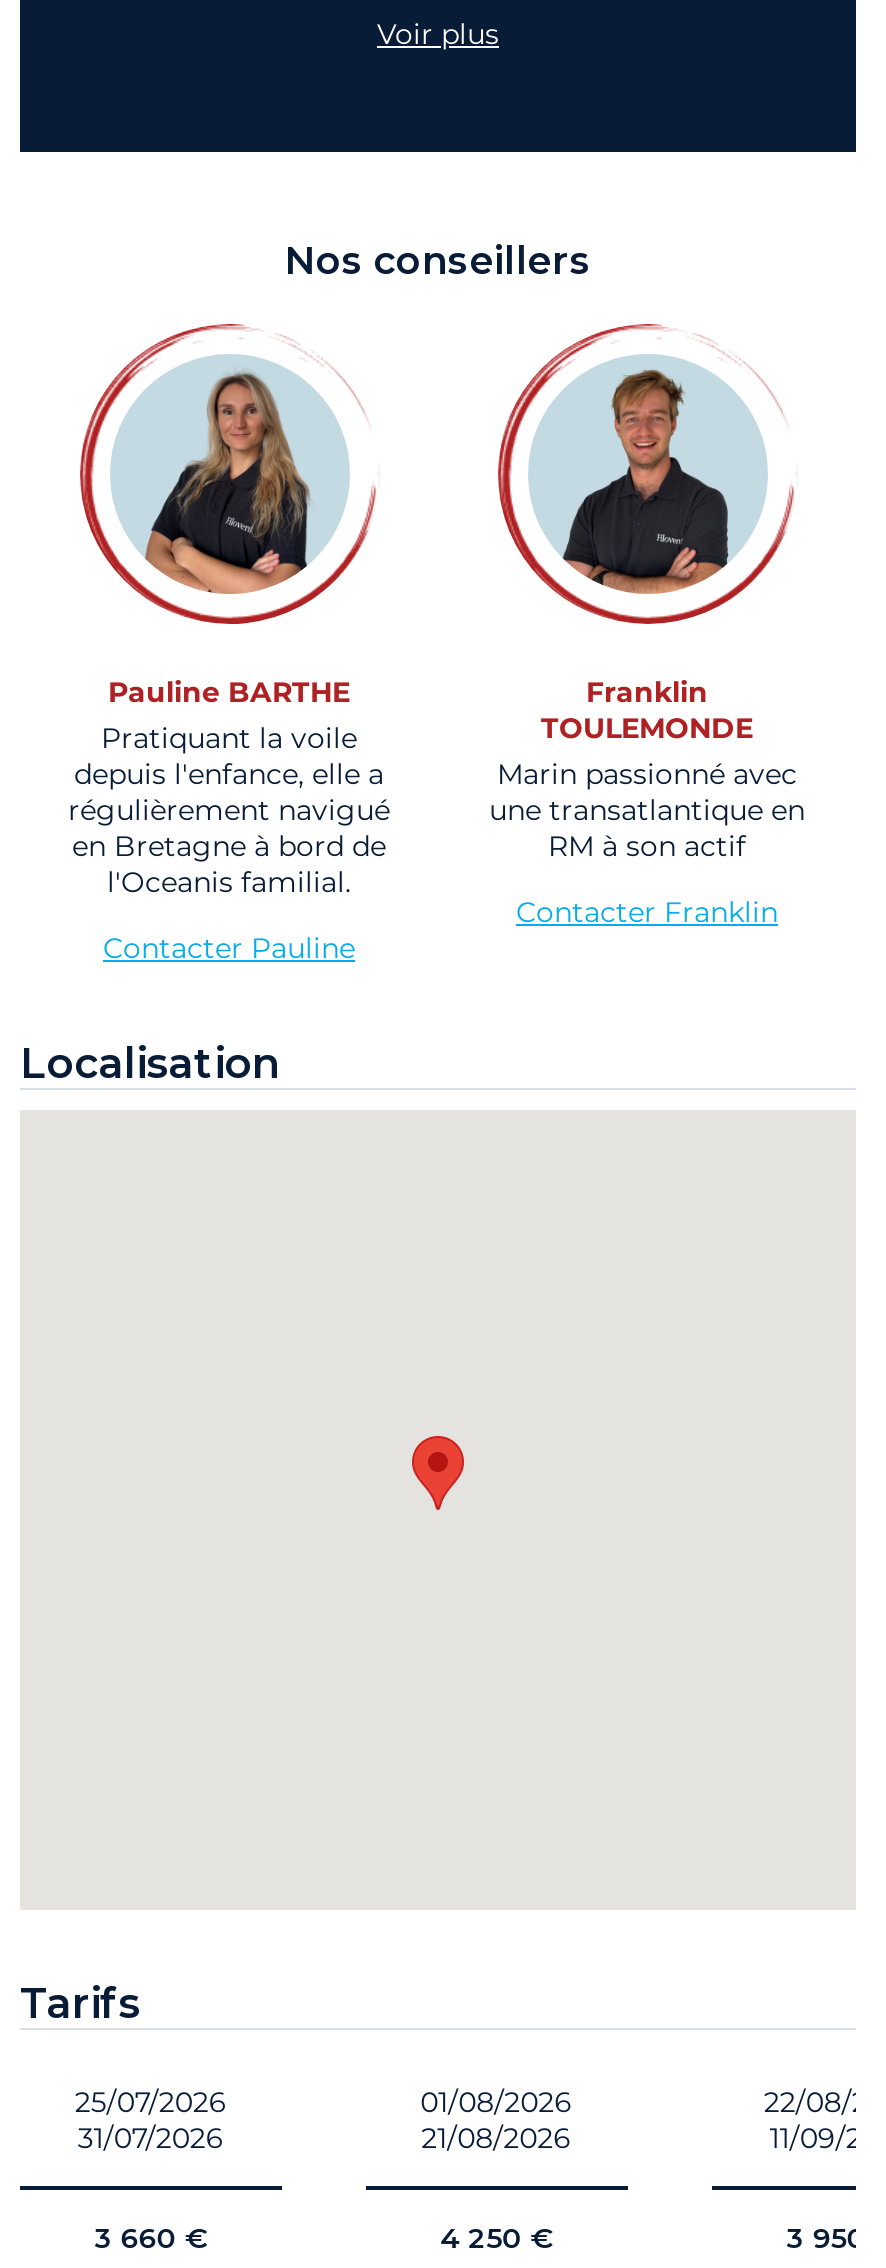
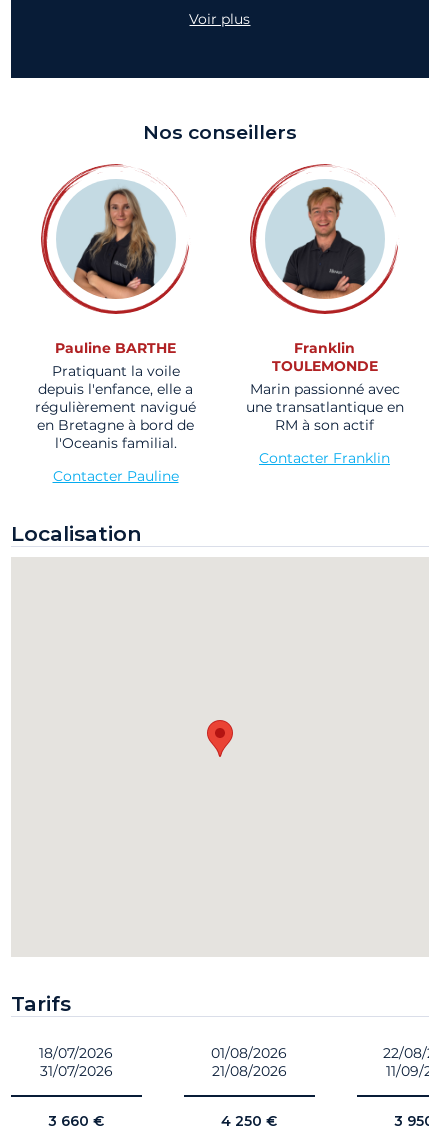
- 25/07/2026
+ 18/07/2026
